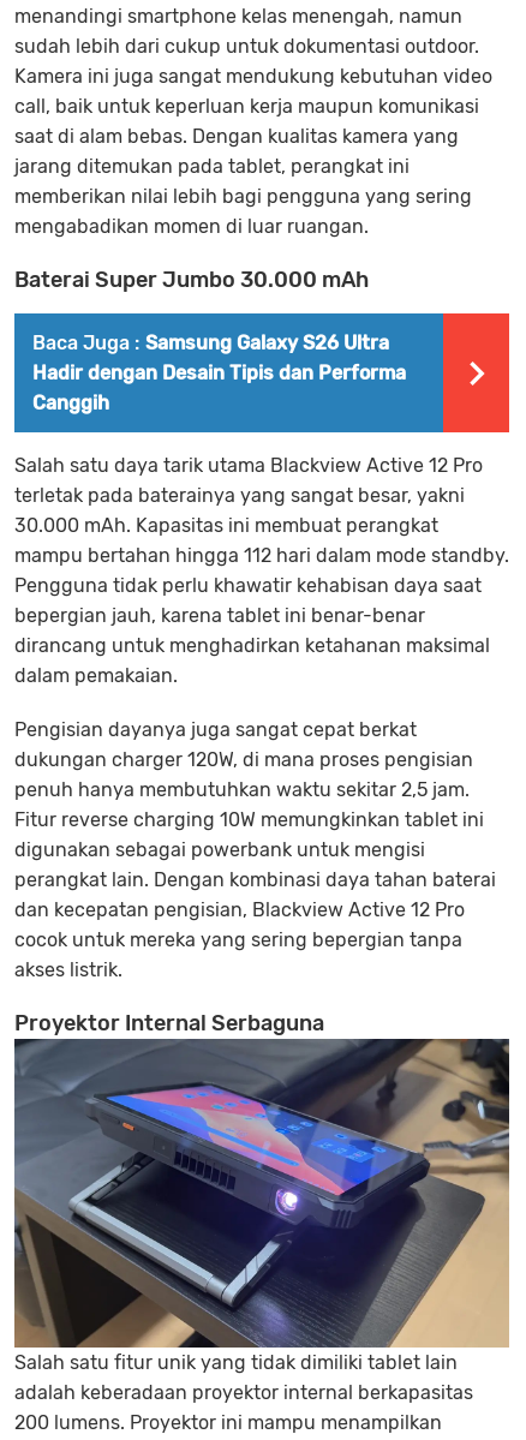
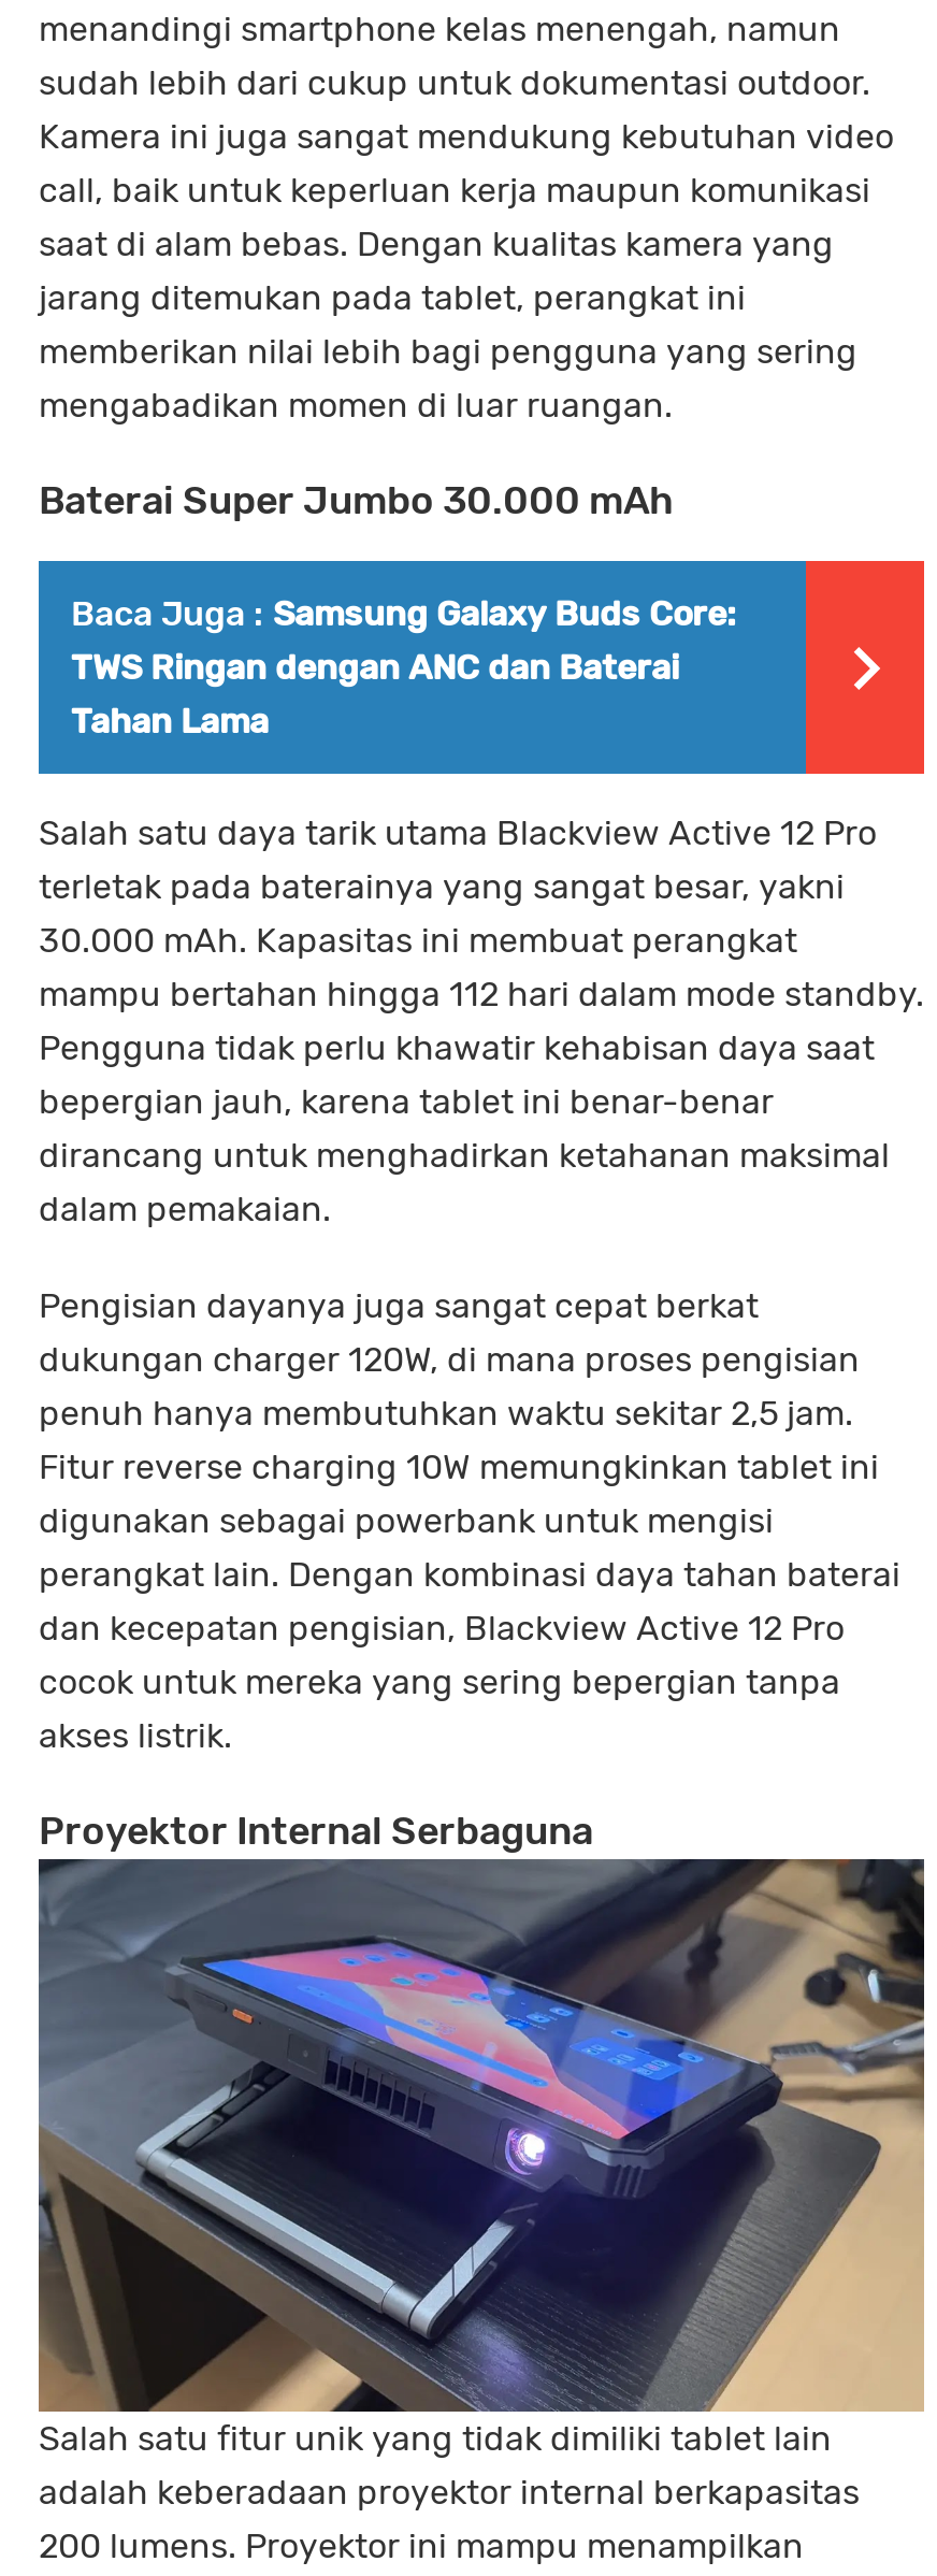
- Baca Juga : Samsung Galaxy S26 Ultra
- Hadir dengan Desain Tipis dan Performa
- Canggih
+ Baca Juga : Samsung Galaxy Buds Core:
+ TWS Ringan dengan ANC dan Baterai
+ Tahan Lama
